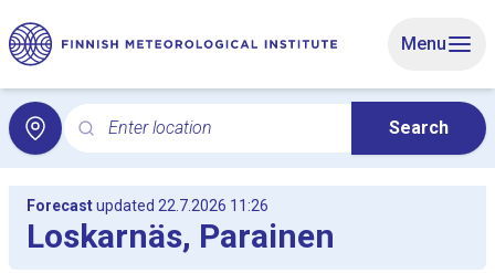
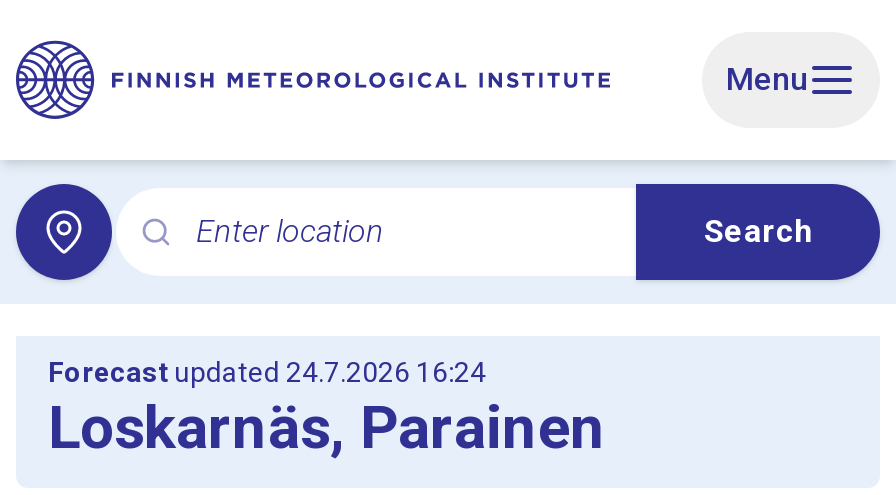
- Forecast updated 22.7.2026 11:26
+ Forecast updated 24.7.2026 16:24
